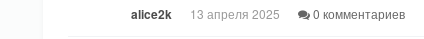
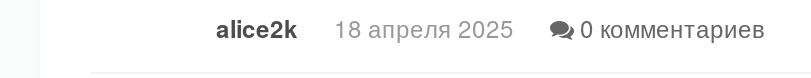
- alice2k 13 апреля 2025 0 комментариев
+ alice2k 18 апреля 2025 0 комментариев
